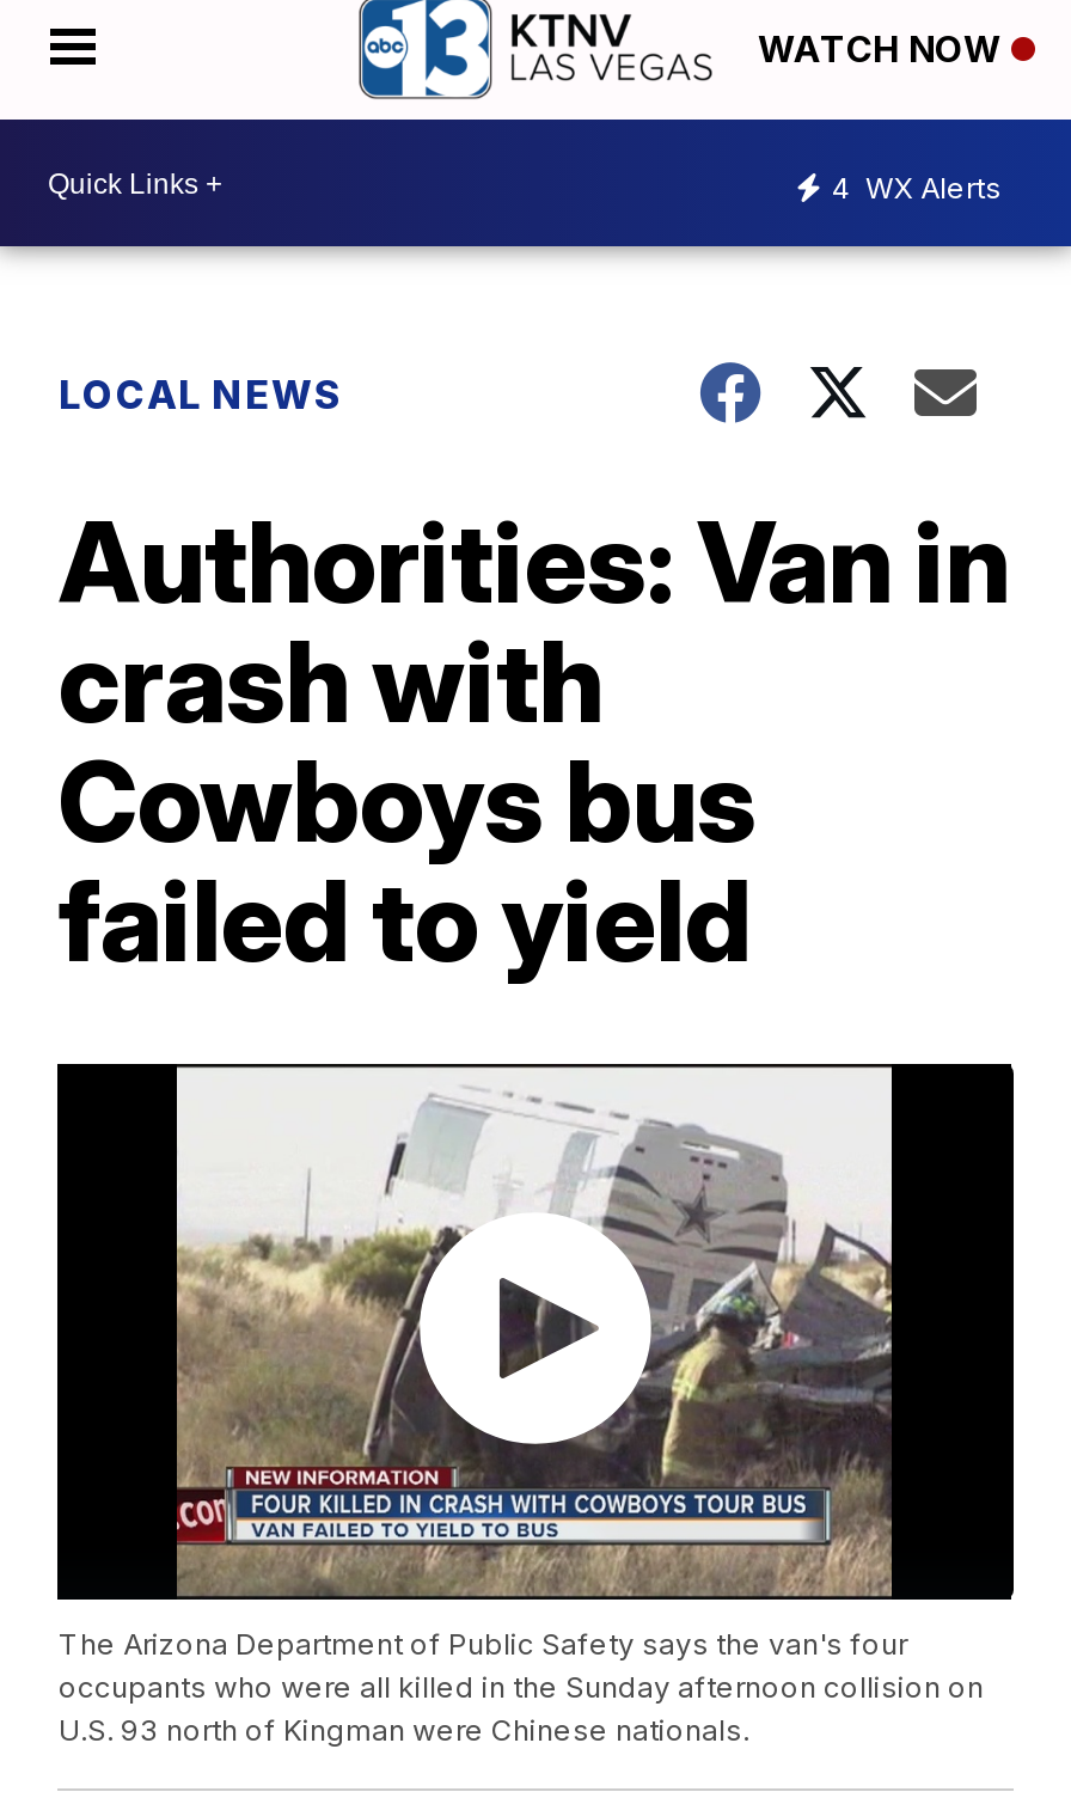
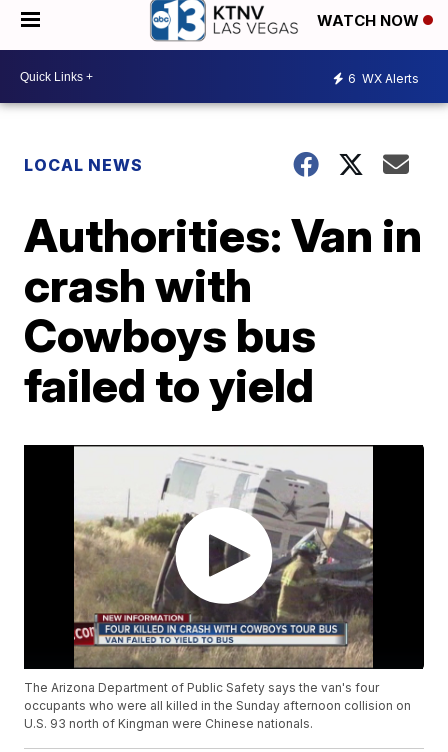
- 4 WX Alerts
+ 6 WX Alerts
